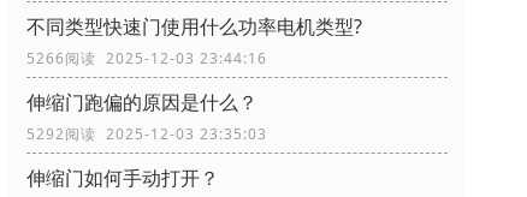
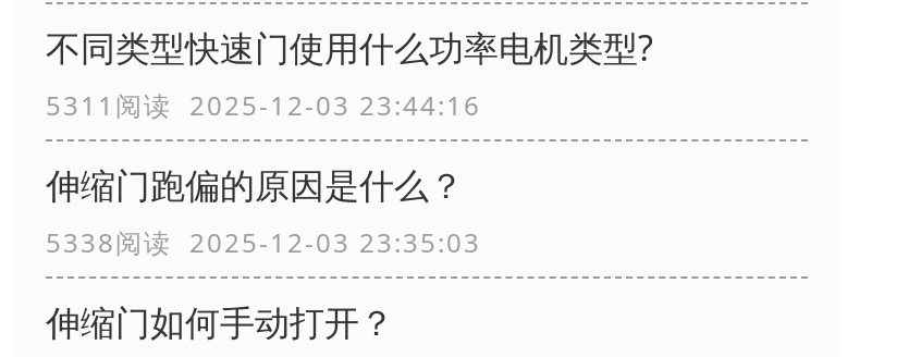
- 5266阅读 2025-12-03 23:44:16
+ 5311阅读 2025-12-03 23:44:16

- 5292阅读 2025-12-03 23:35:03
+ 5338阅读 2025-12-03 23:35:03
